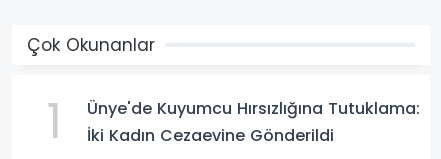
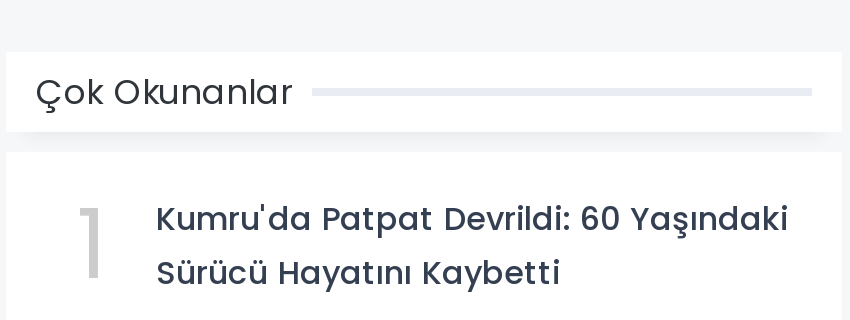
- Ünye'de Kuyumcu Hırsızlığına Tutuklama:
- İki Kadın Cezaevine Gönderildi
+ Kumru'da Patpat Devrildi: 60 Yaşındaki
+ Sürücü Hayatını Kaybetti
